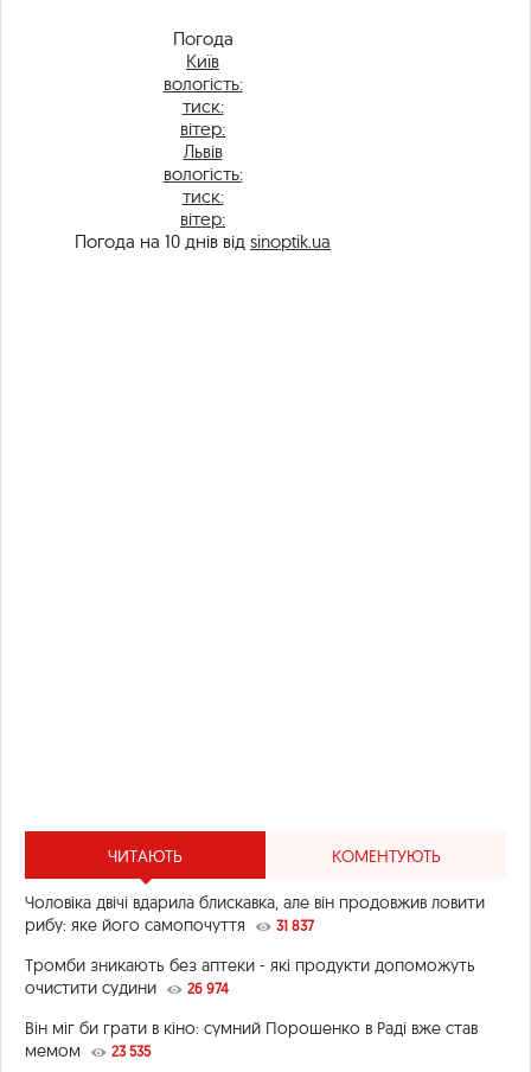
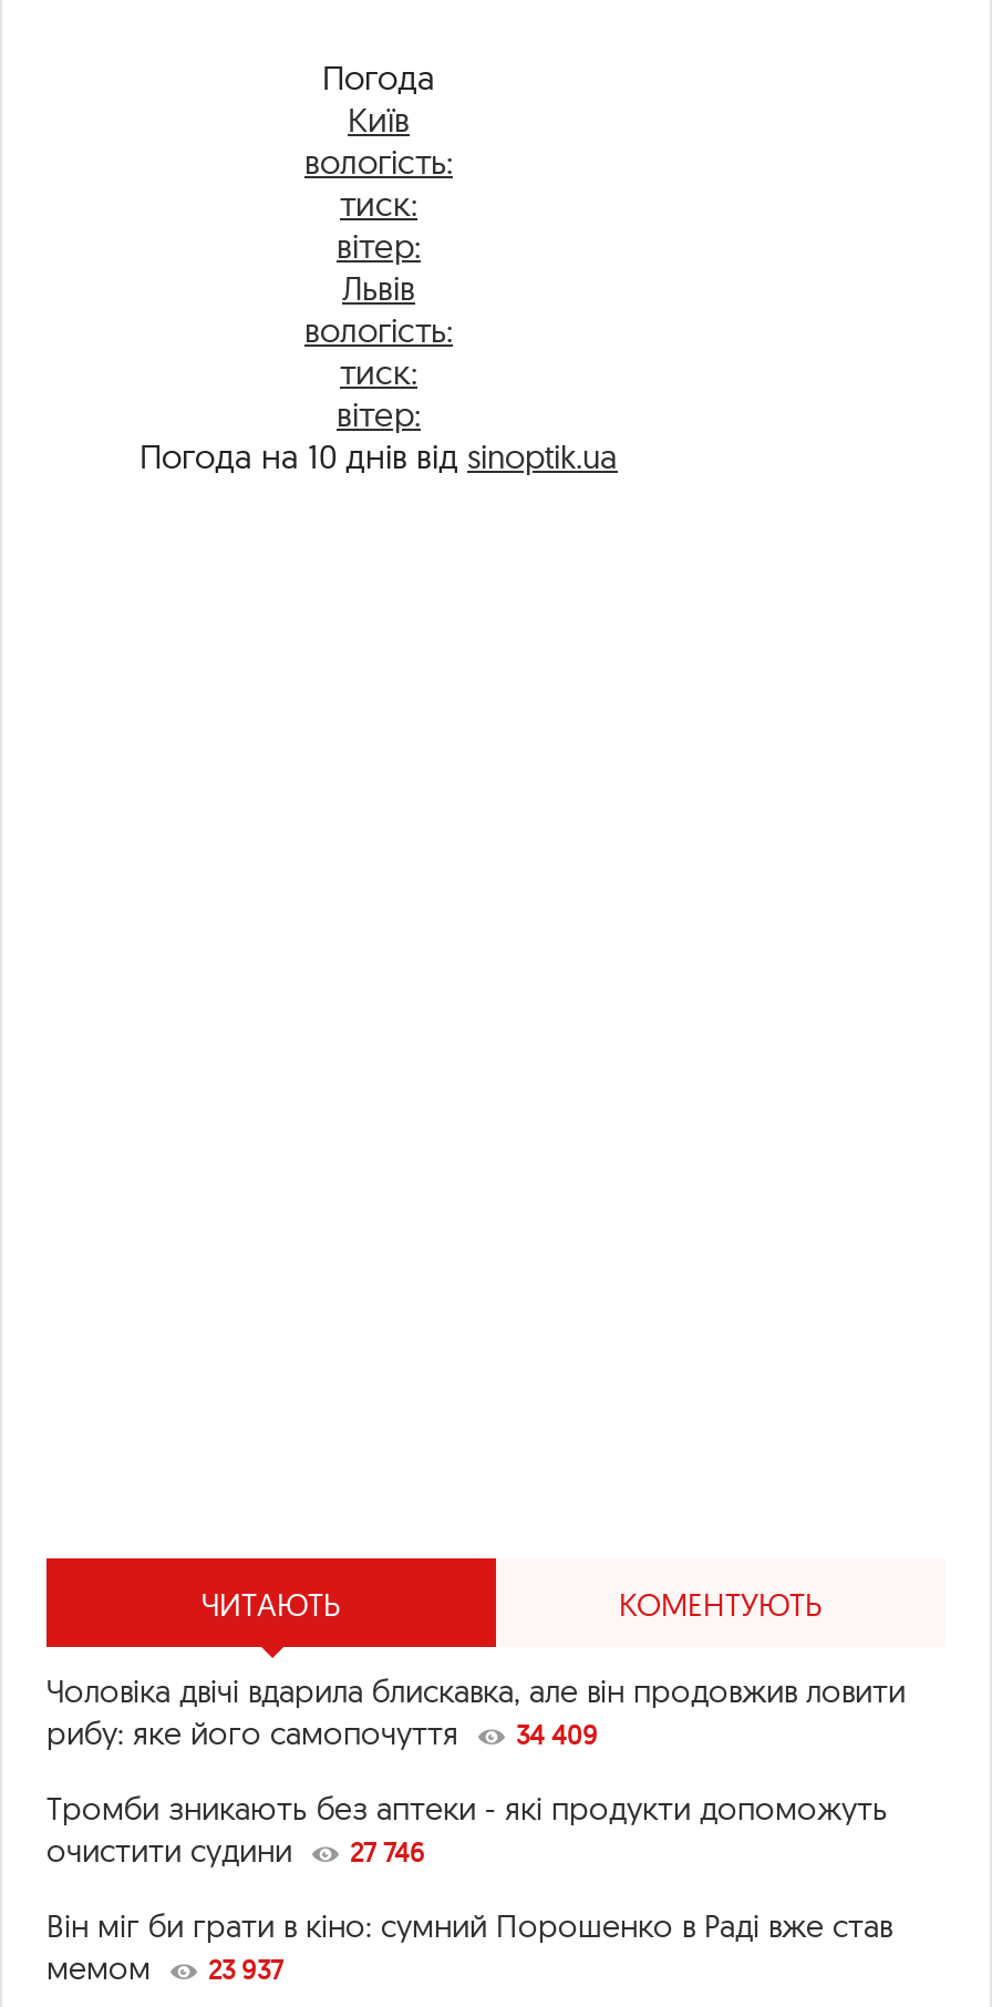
- рибу: яке його самопочуття 31 837
+ рибу: яке його самопочуття 34 409

- очистити судини 26 974
+ очистити судини 27 746

- мемом 23 535
+ мемом 23 937
